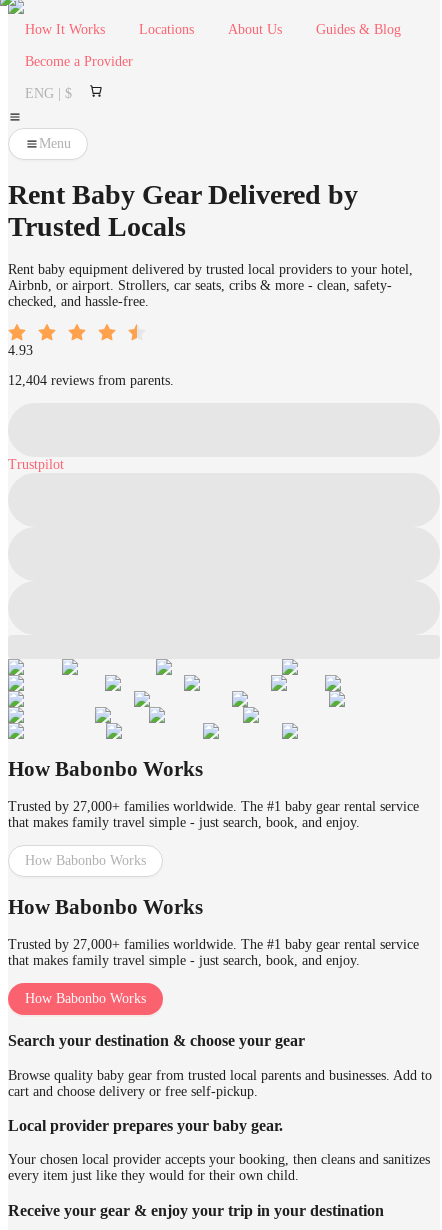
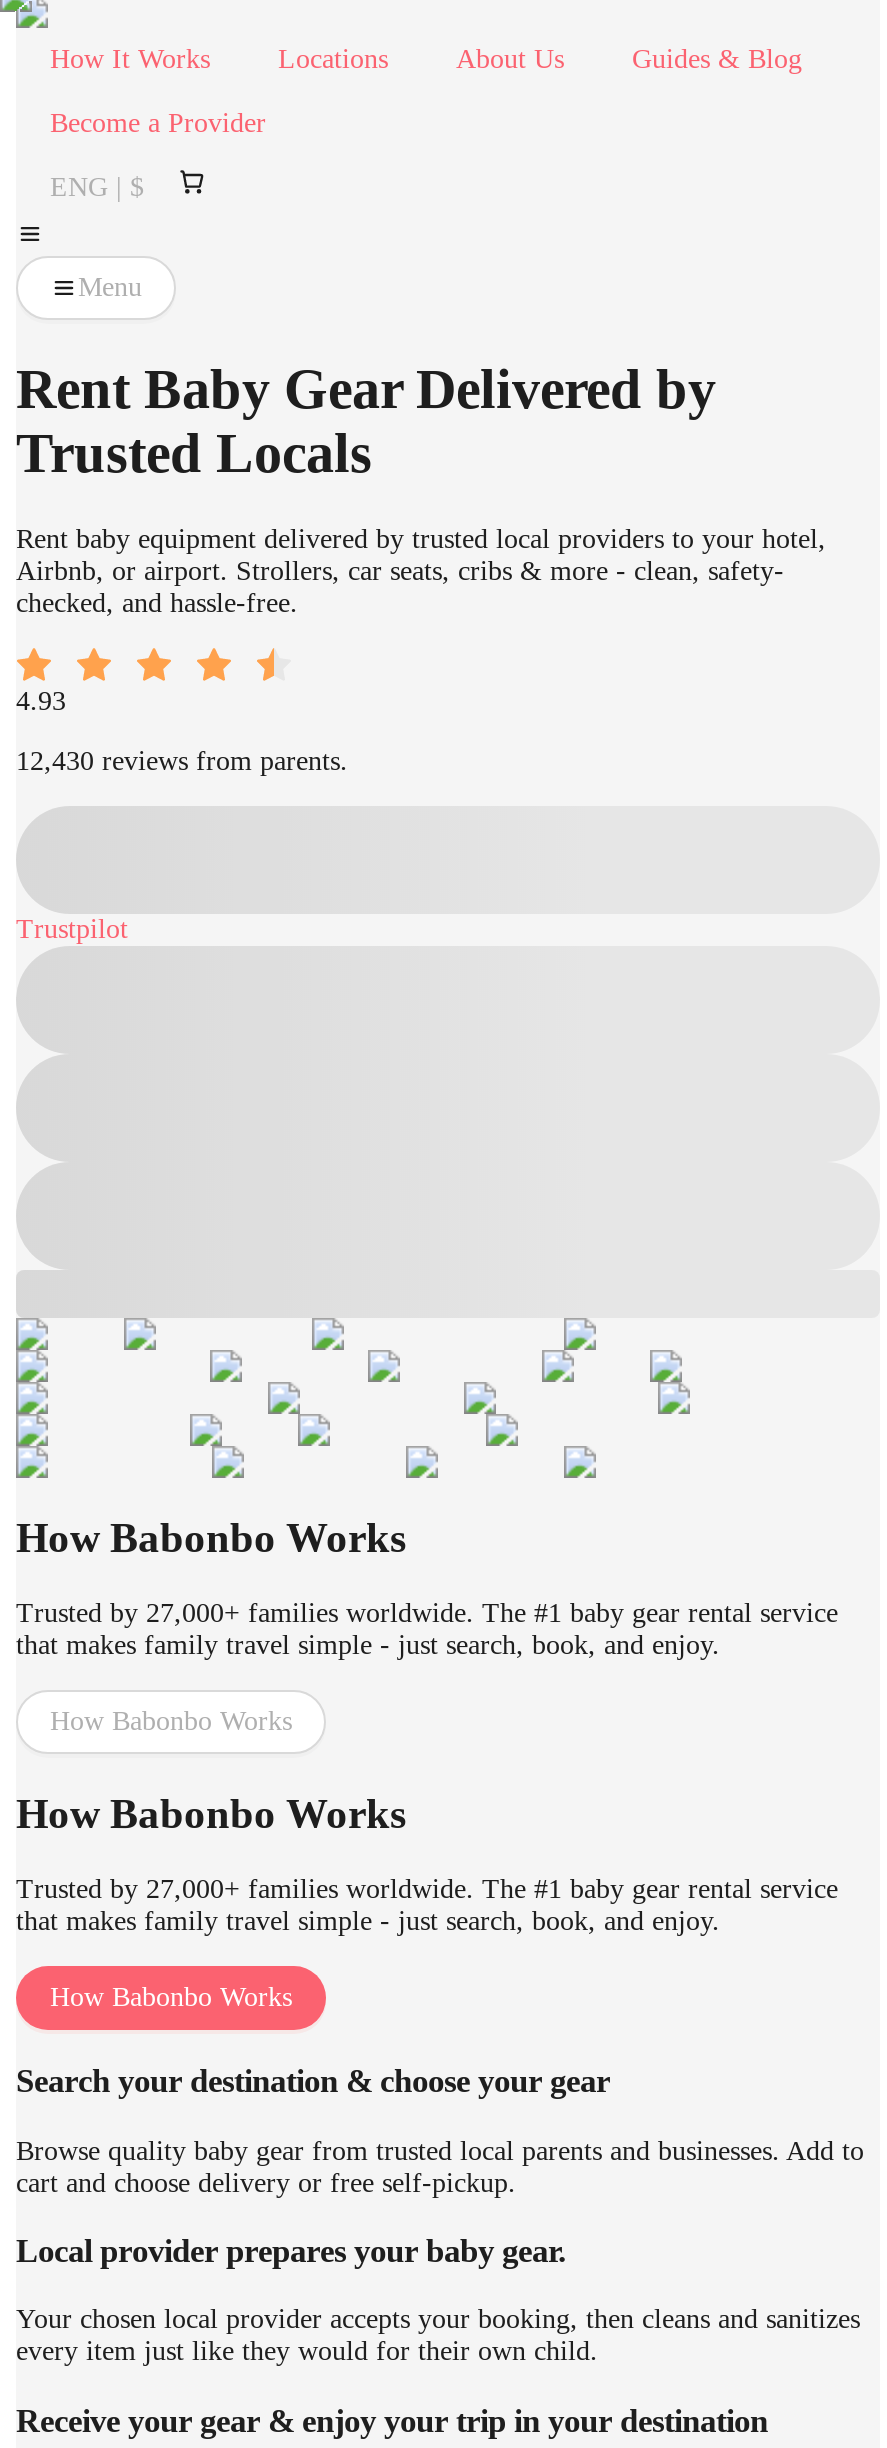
- 12,404 reviews from parents.
+ 12,430 reviews from parents.
